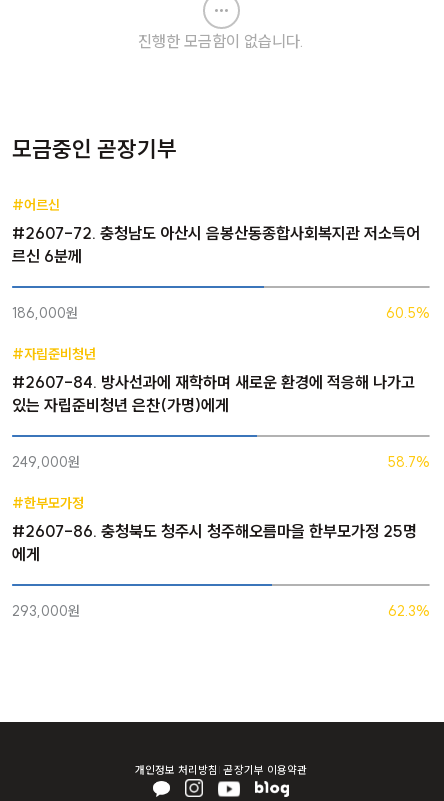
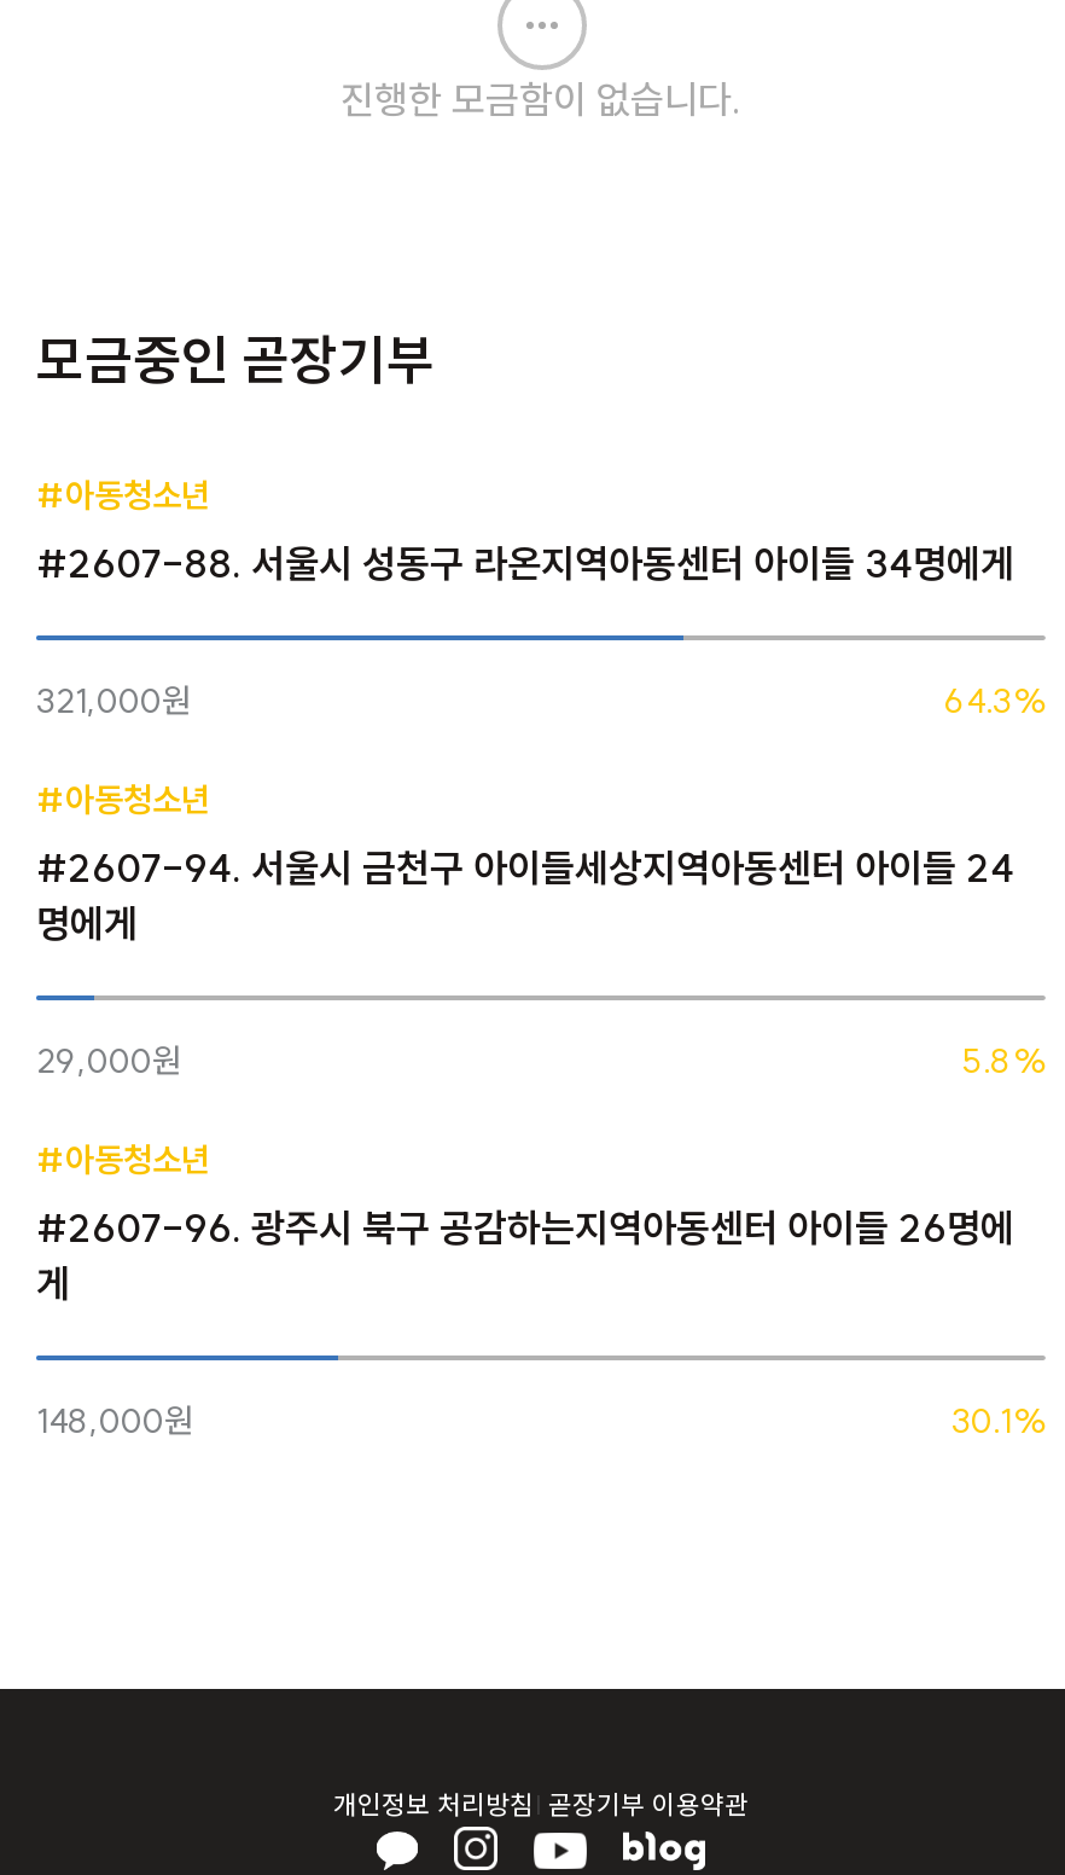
- #어르신
- #2607-72. 충청남도 아산시 음봉산동종합사회복지관 저소득어
- 르신 6분께
+ #아동청소년
+ #2607-88. 서울시 성동구 라온지역아동센터 아이들 34명에게

- 186,000원
- 60.5%
+ 321,000원
+ 64.3%

- #자립준비청년
- #2607-84. 방사선과에 재학하며 새로운 환경에 적응해 나가고
- 있는 자립준비청년 은찬(가명)에게
+ #아동청소년
+ #2607-94. 서울시 금천구 아이들세상지역아동센터 아이들 24
+ 명에게

- 249,000원
- 58.7%
+ 29,000원
+ 5.8%

- #한부모가정
- #2607-86. 충청북도 청주시 청주해오름마을 한부모가정 25명
- 에게
+ #아동청소년
+ #2607-96. 광주시 북구 공감하는지역아동센터 아이들 26명에
+ 게

- 293,000원
- 62.3%
+ 148,000원
+ 30.1%
